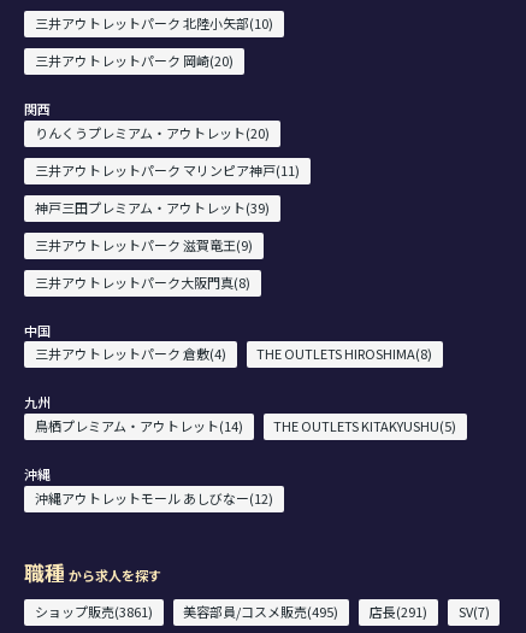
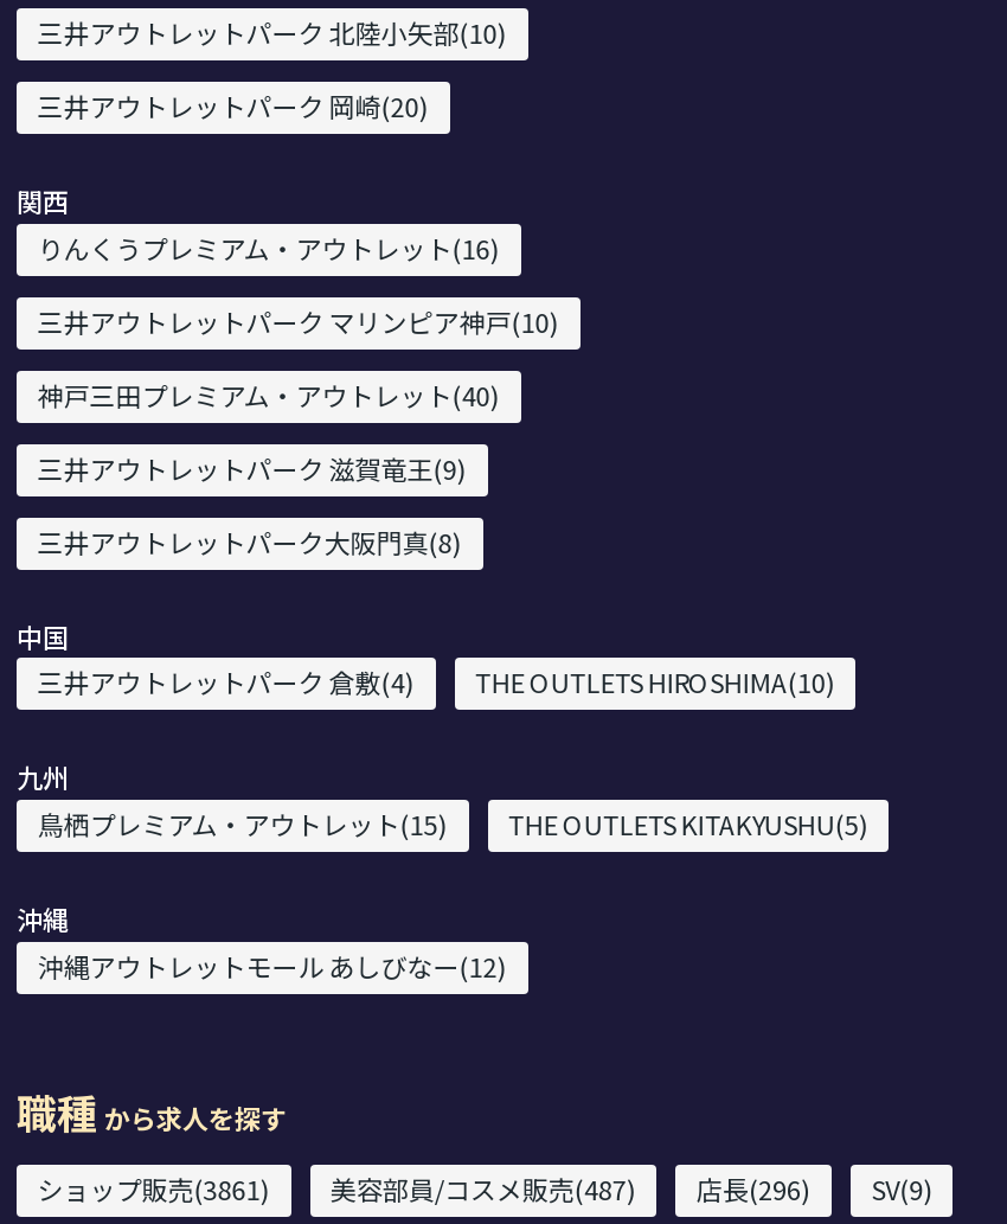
- りんくうプレミアム・アウトレット(20)
+ りんくうプレミアム・アウトレット(16)

- 三井アウトレットパーク マリンピア神戸(11)
+ 三井アウトレットパーク マリンピア神戸(10)

- 神戸三田プレミアム・アウトレット(39)
+ 神戸三田プレミアム・アウトレット(40)

- THE OUTLETS HIROSHIMA(8)
+ THE OUTLETS HIROSHIMA(10)

- 鳥栖プレミアム・アウトレット(14)
+ 鳥栖プレミアム・アウトレット(15)

- 美容部員/コスメ販売(495)
- 店長(291)
- SV(7)
+ 美容部員/コスメ販売(487)
+ 店長(296)
+ SV(9)
